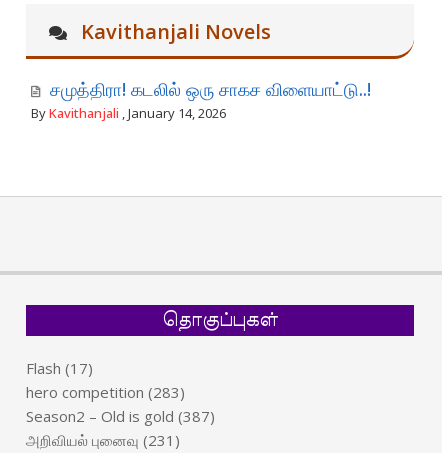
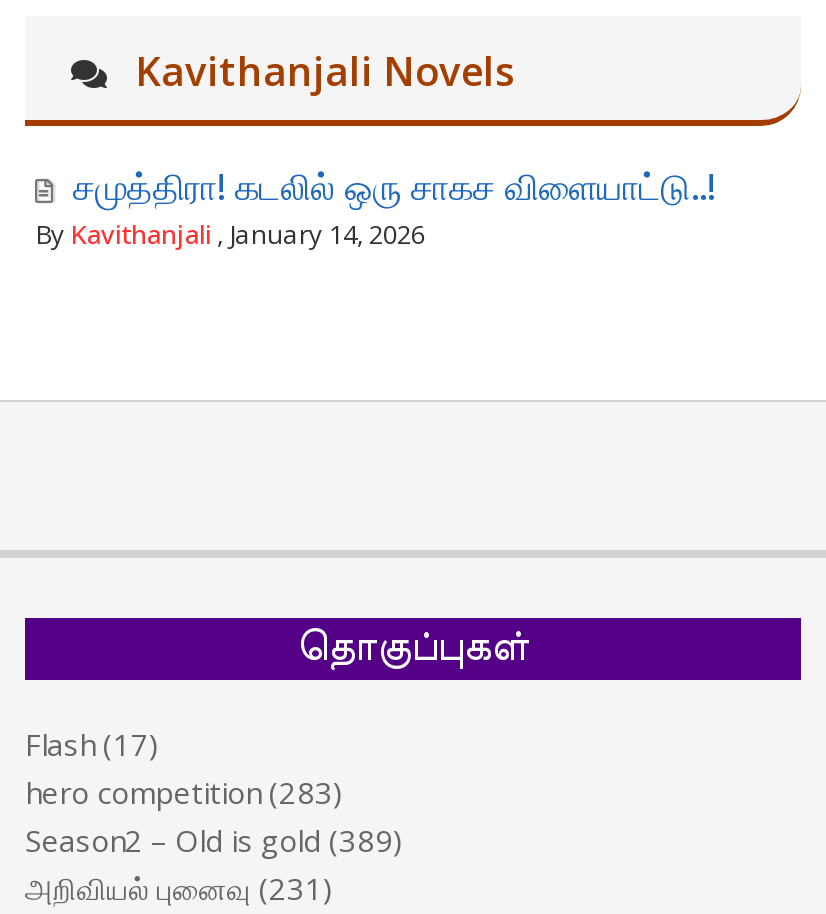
- Season2 – Old is gold (387)
+ Season2 – Old is gold (389)
